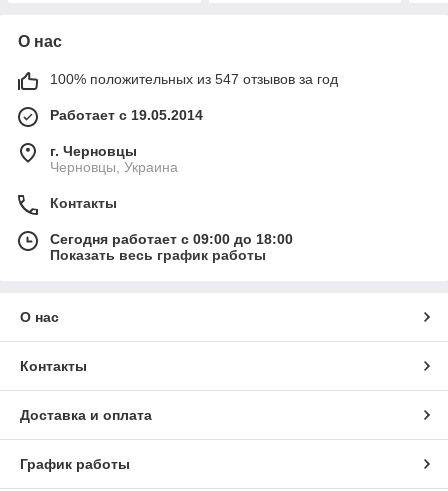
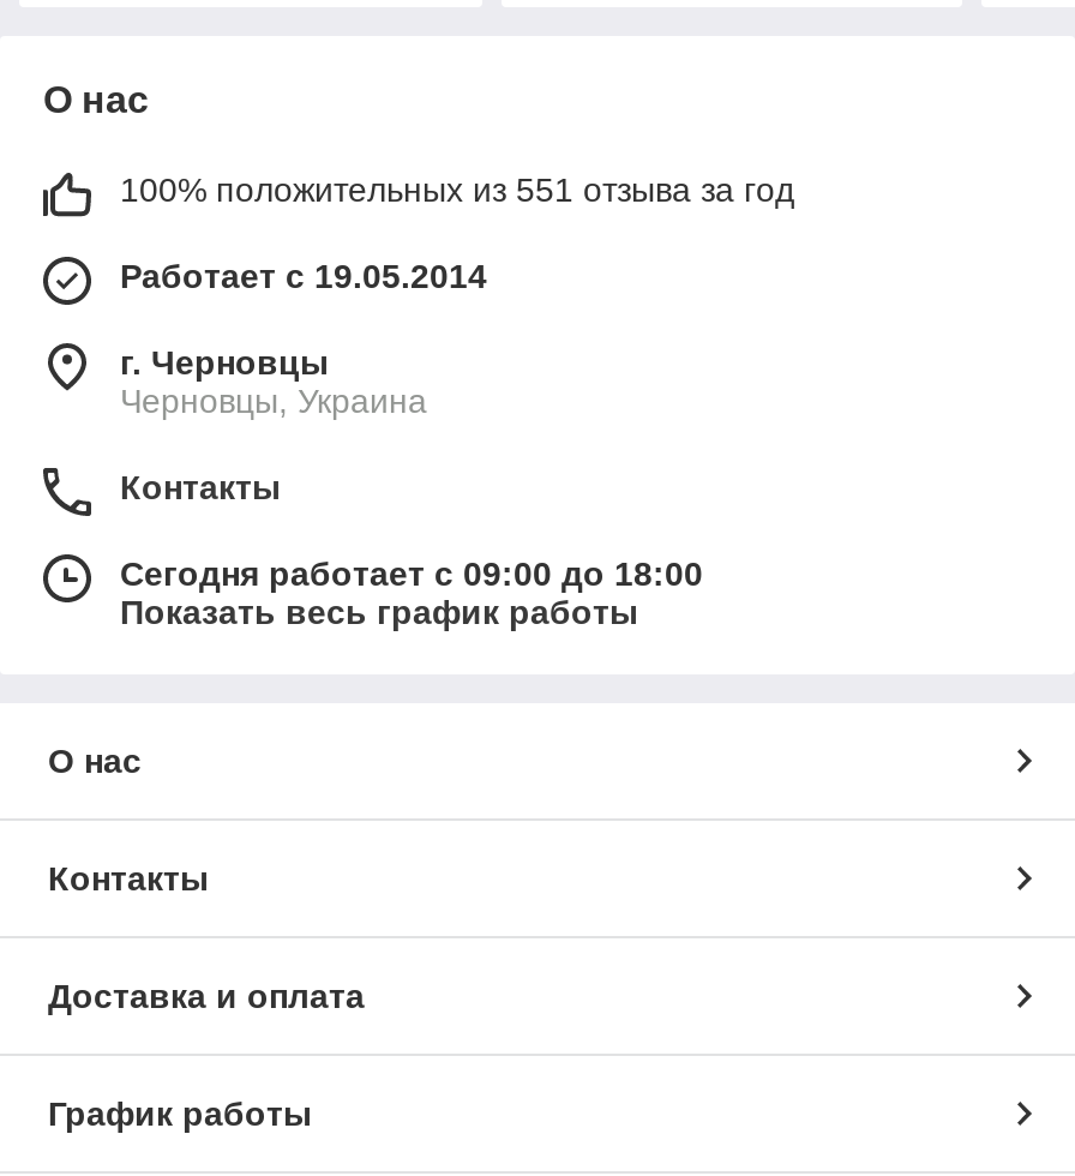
- 100% положительных из 547 отзывов за год
+ 100% положительных из 551 отзыва за год
